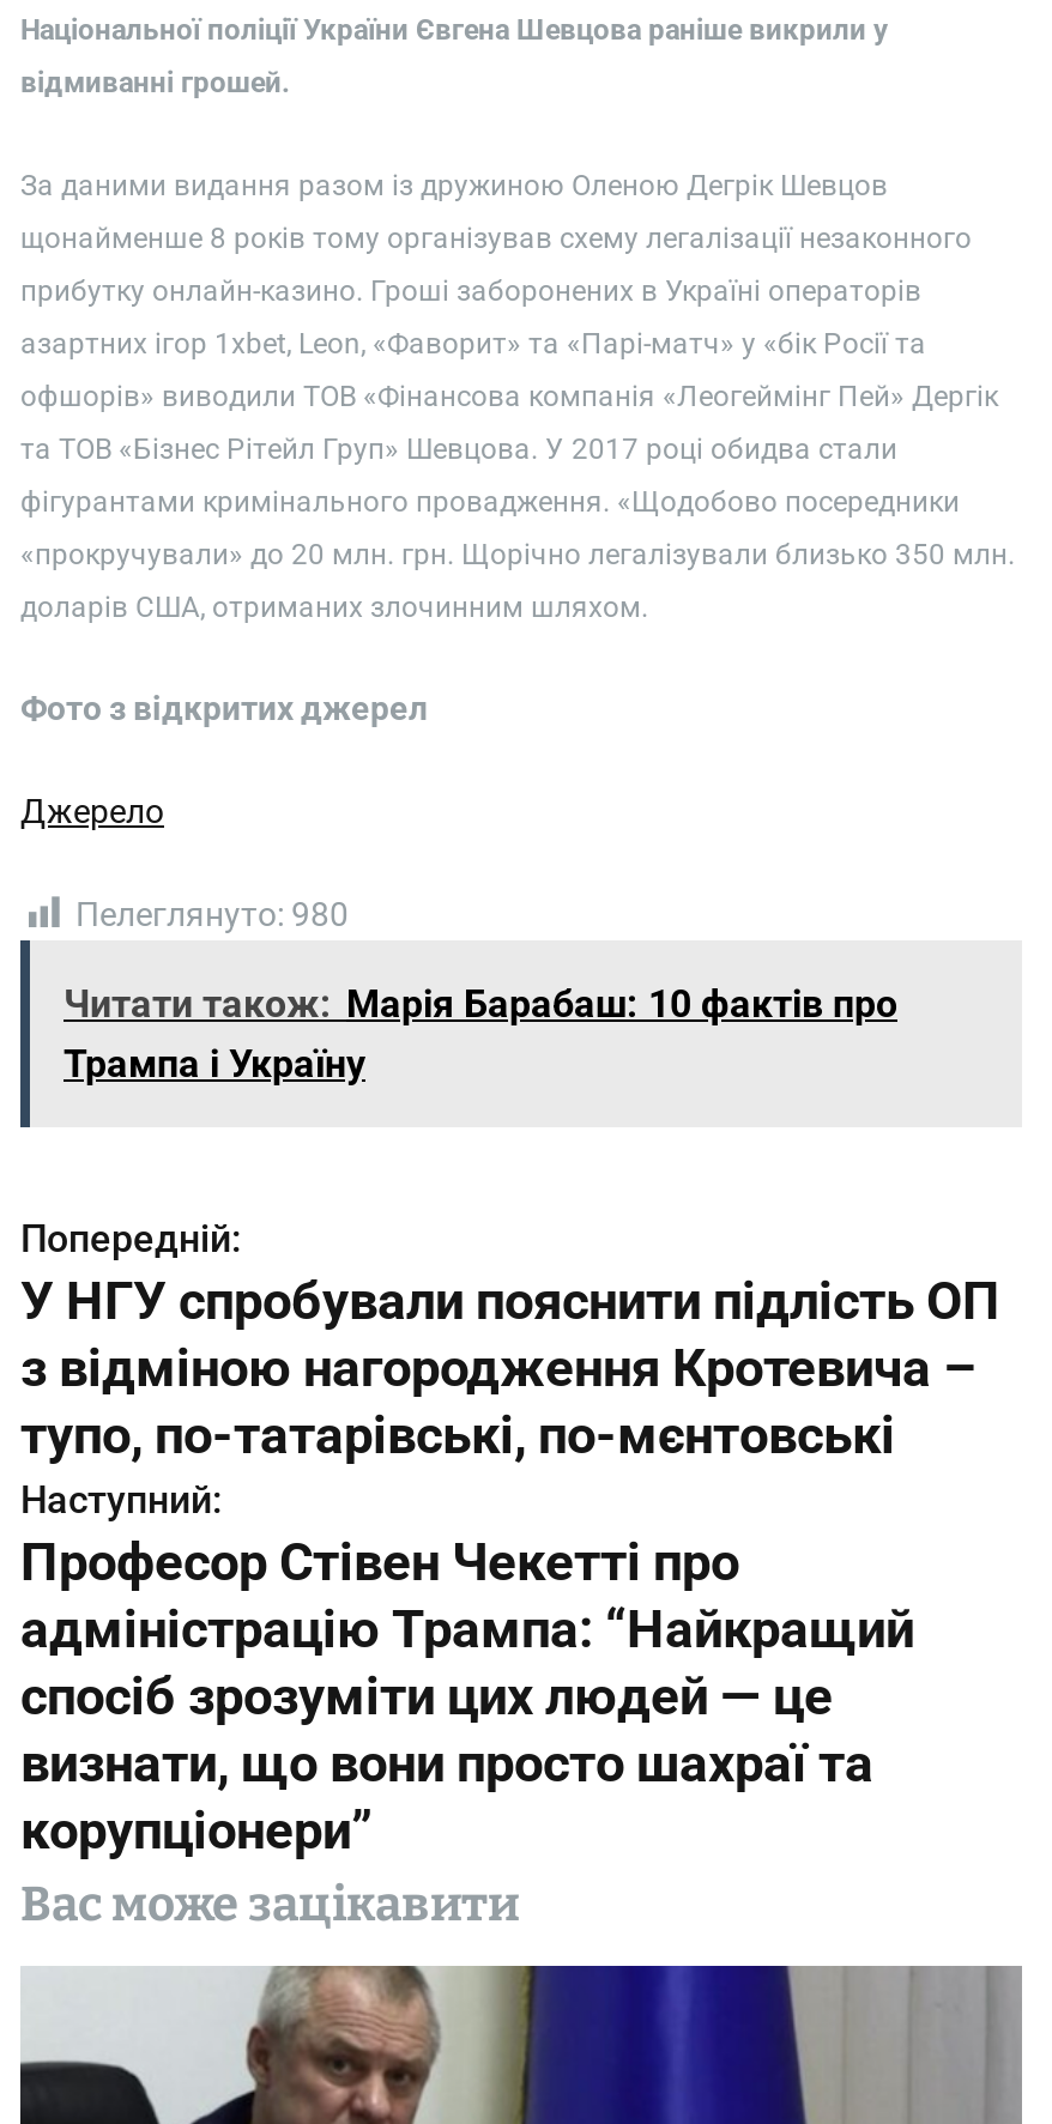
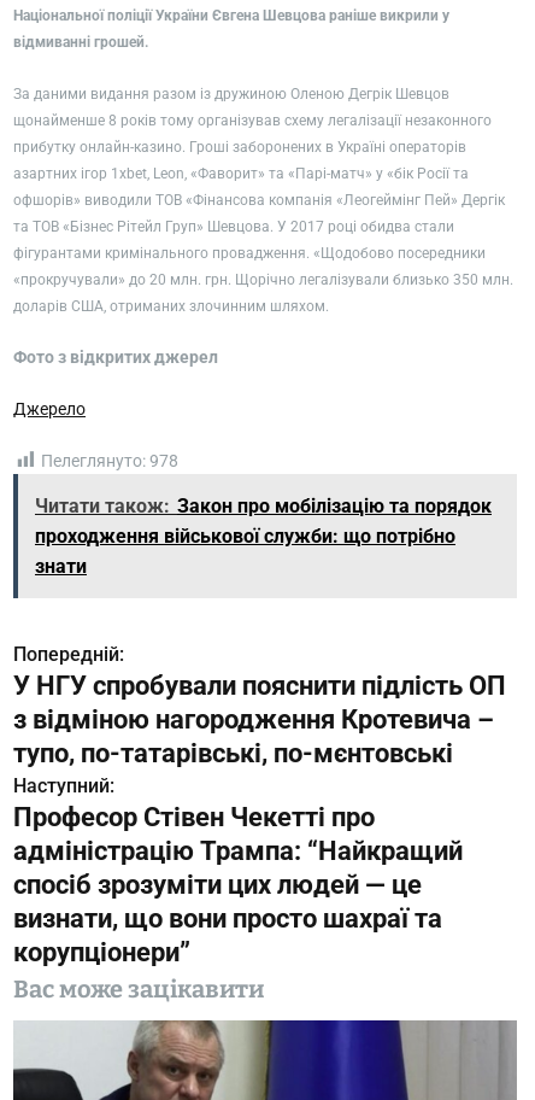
- Пелеглянуто: 980
+ Пелеглянуто: 978

- Читати також: Марія Барабаш: 10 фактів про
- Трампа і Україну
+ Читати також: Закон про мобілізацію та порядок
+ проходження військової служби: що потрібно
+ знати
